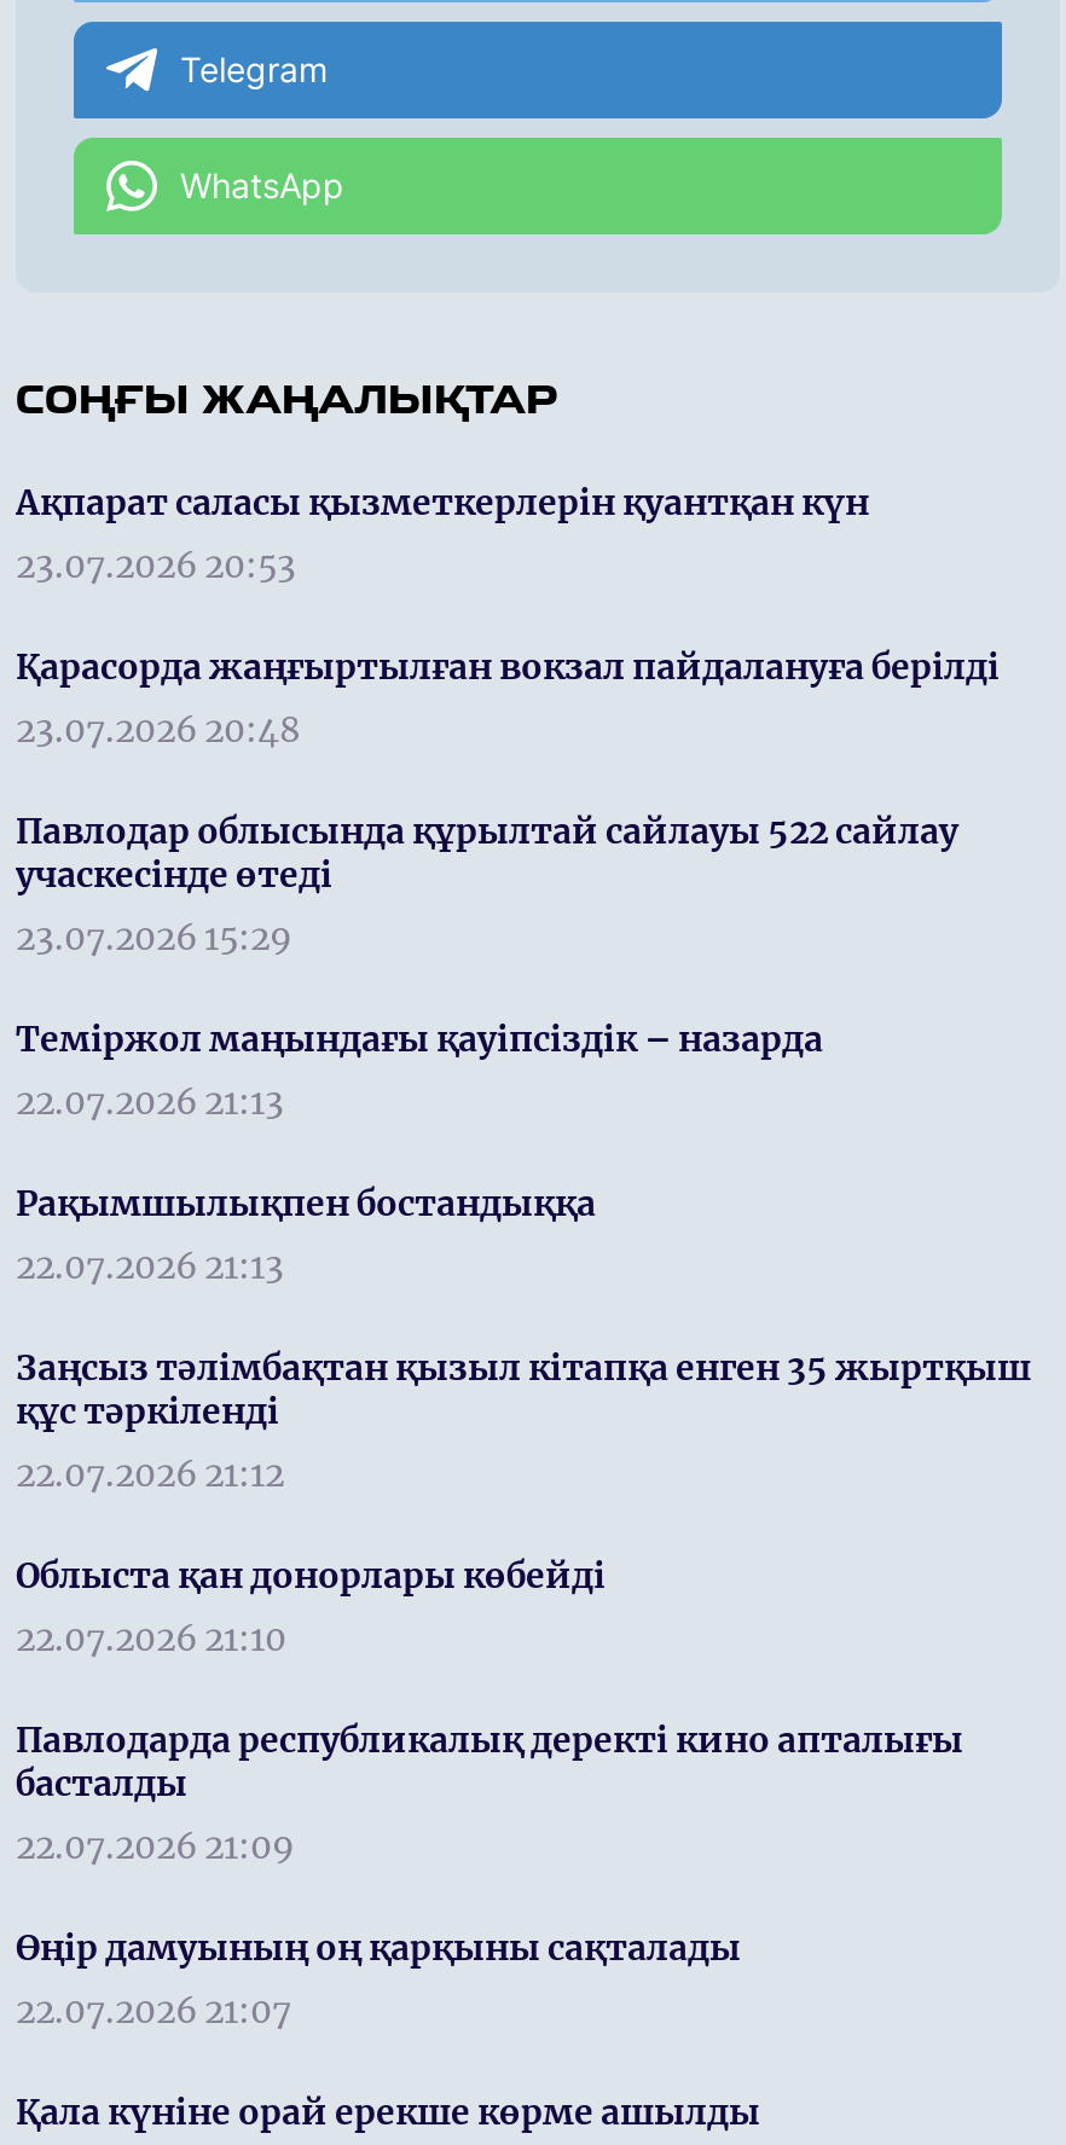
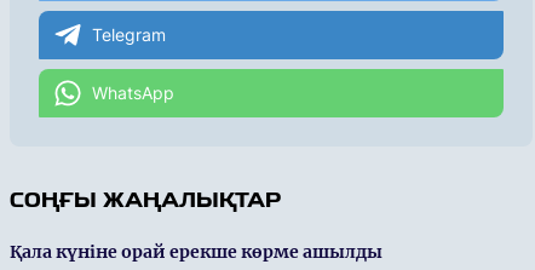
- Ақпарат саласы қызметкерлерін қуантқан күн
- 23.07.2026 20:53
- Қарасорда жаңғыртылған вокзал пайдалануға берілді
- 23.07.2026 20:48
- Павлодар облысында құрылтай сайлауы 522 сайлау
- учаскесінде өтеді
- 23.07.2026 15:29
- Теміржол маңындағы қауіпсіздік – назарда
- 22.07.2026 21:13
- Рақымшылықпен бостандыққа
- 22.07.2026 21:13
- Заңсыз тәлімбақтан қызыл кітапқа енген 35 жыртқыш
- құс тәркіленді
- 22.07.2026 21:12
- Облыста қан донорлары көбейді
- 22.07.2026 21:10
- Павлодарда республикалық деректі кино апталығы
- басталды
- 22.07.2026 21:09
- Өңір дамуының оң қарқыны сақталады
- 22.07.2026 21:07
